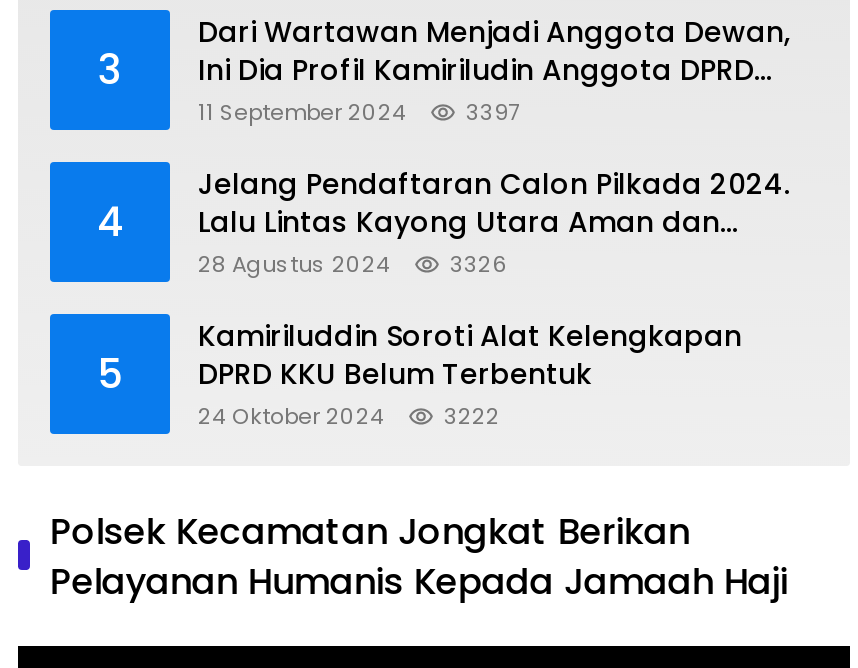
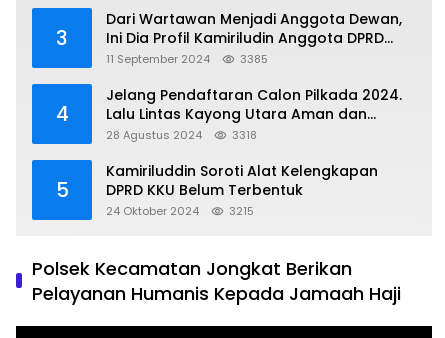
- 3397
+ 3385

- 3326
+ 3318

- 24 Oktober 2024 3222
+ 24 Oktober 2024 3215
